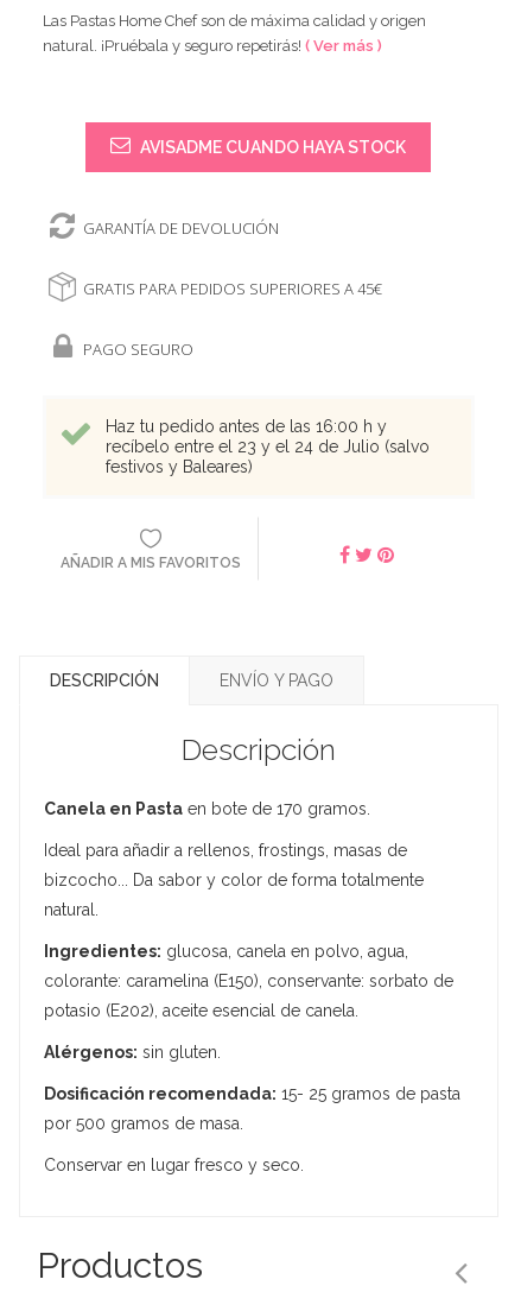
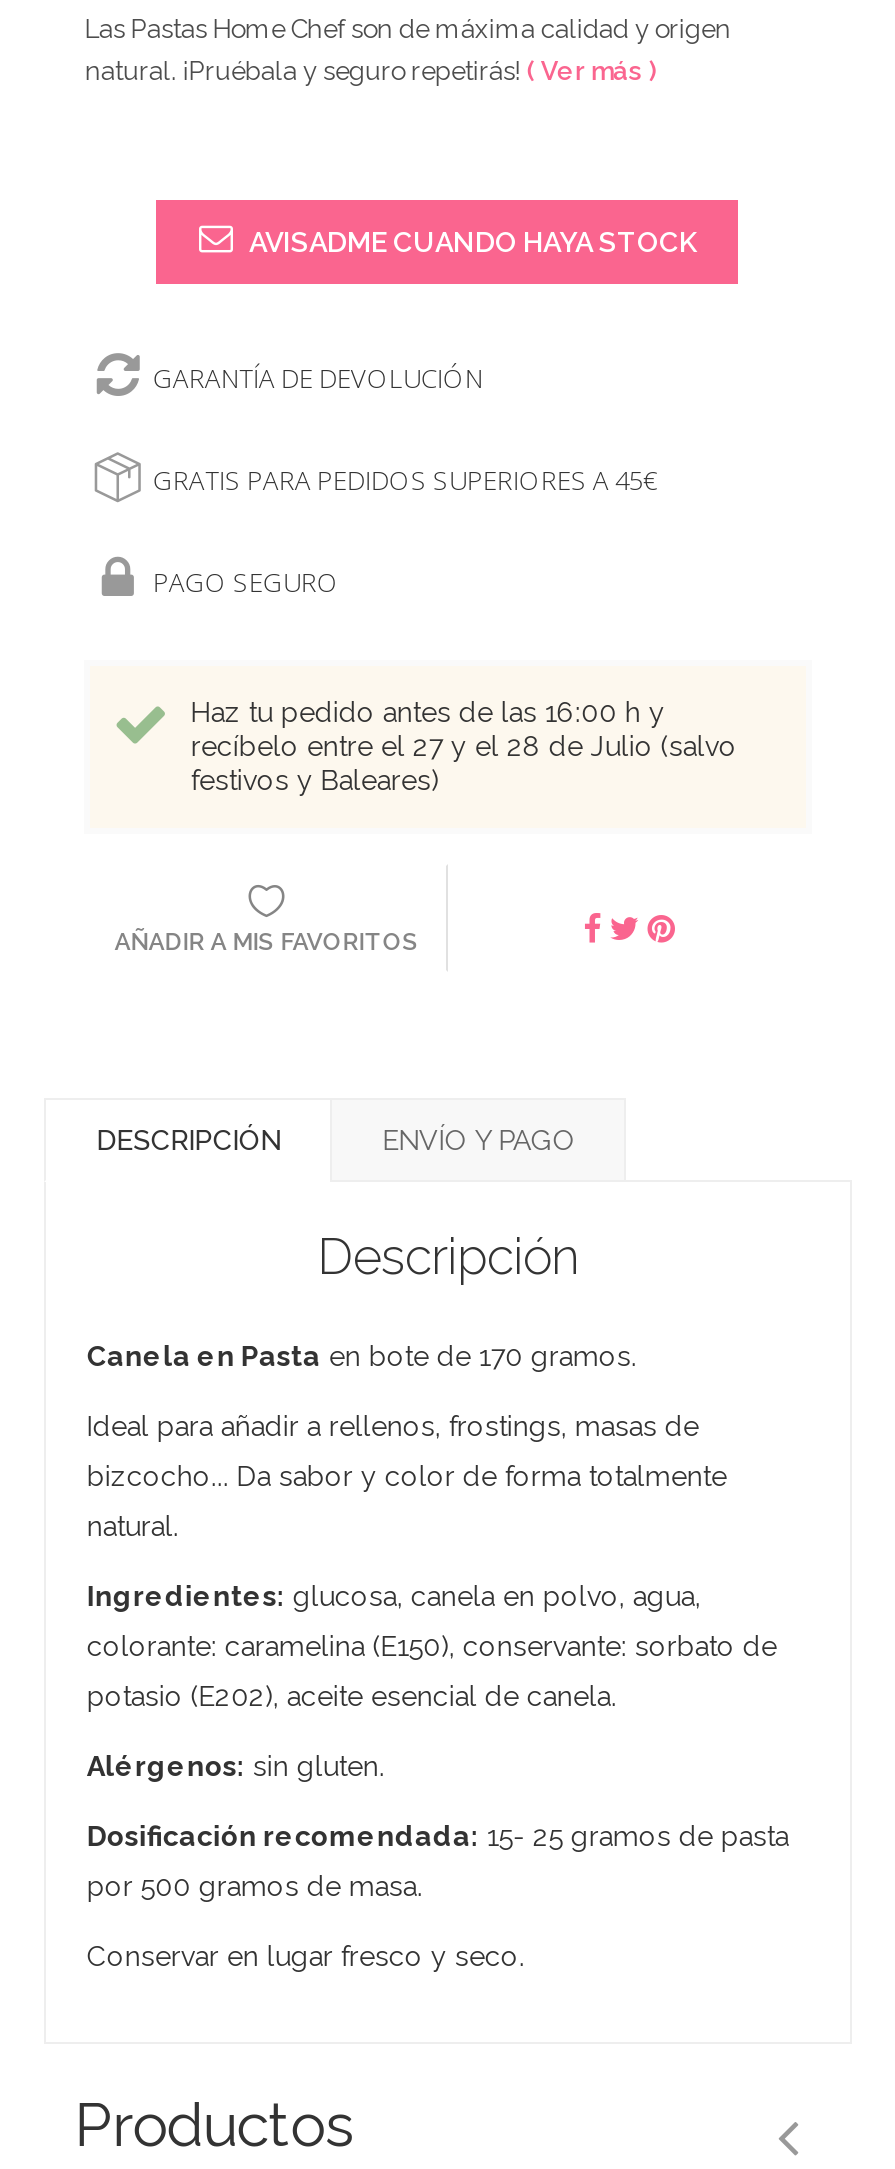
- recíbelo entre el 23 y el 24 de Julio (salvo
+ recíbelo entre el 27 y el 28 de Julio (salvo
